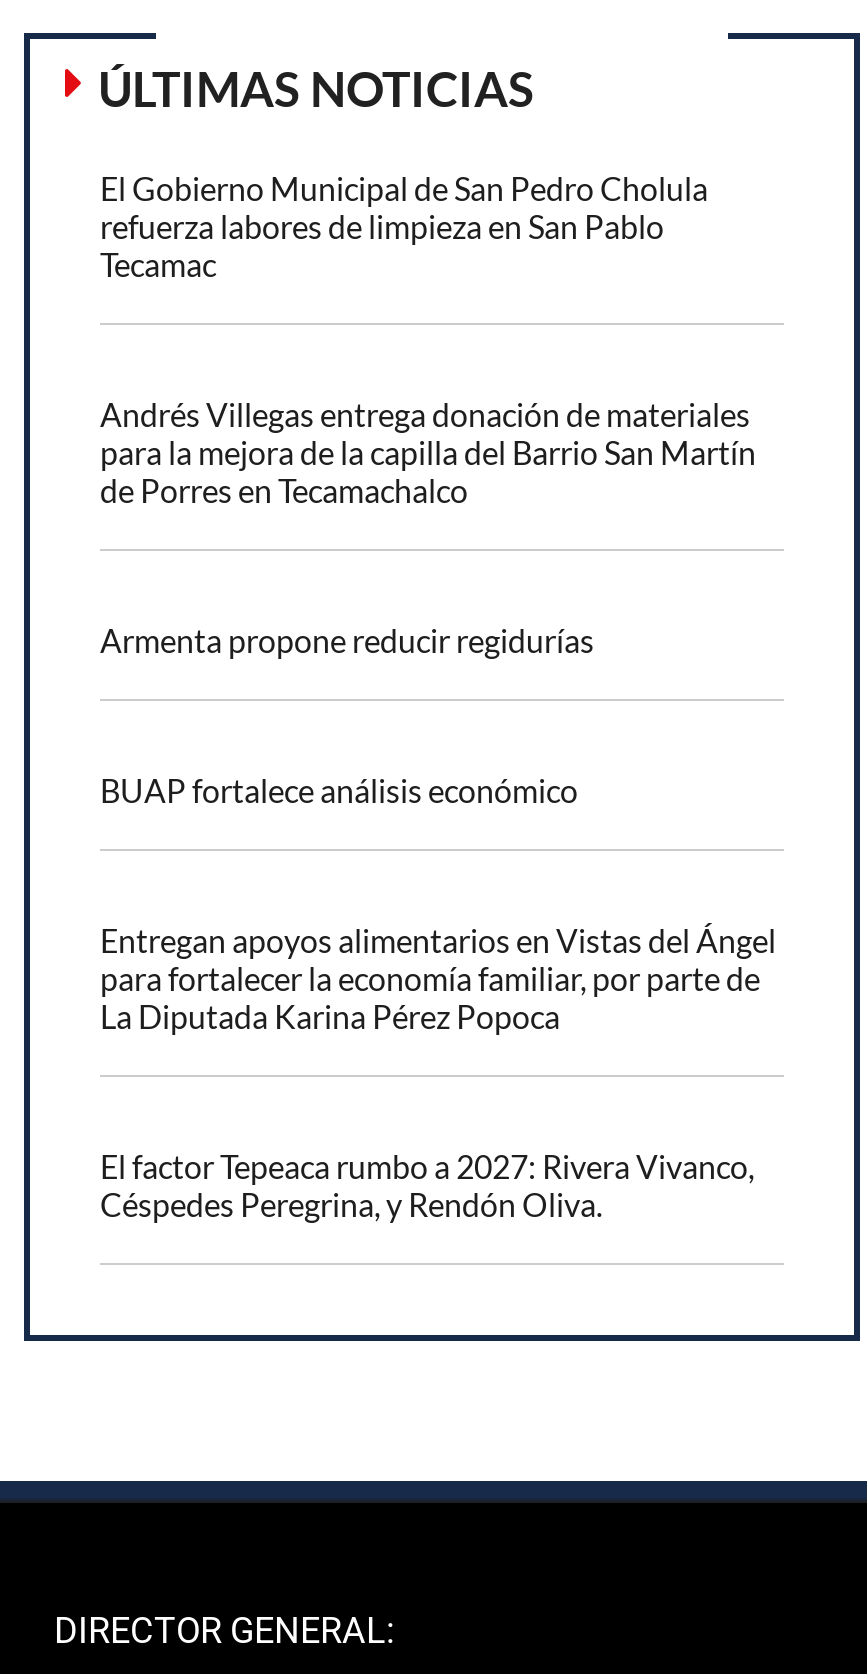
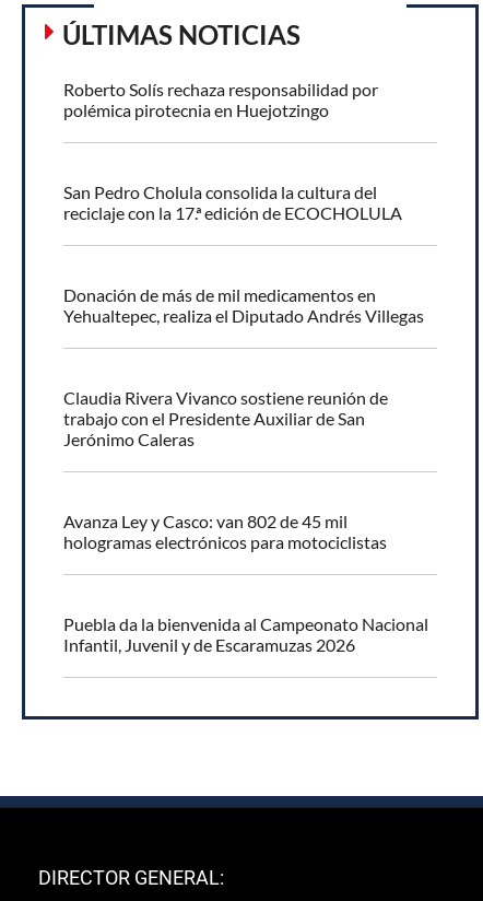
- El Gobierno Municipal de San Pedro Cholula
- refuerza labores de limpieza en San Pablo
- Tecamac
+ Roberto Solís rechaza responsabilidad por
+ polémica pirotecnia en Huejotzingo

- Andrés Villegas entrega donación de materiales
- para la mejora de la capilla del Barrio San Martín
- de Porres en Tecamachalco
+ San Pedro Cholula consolida la cultura del
+ reciclaje con la 17.ª edición de ECOCHOLULA

- Armenta propone reducir regidurías
+ Donación de más de mil medicamentos en
+ Yehualtepec, realiza el Diputado Andrés Villegas

- BUAP fortalece análisis económico
+ Claudia Rivera Vivanco sostiene reunión de
+ trabajo con el Presidente Auxiliar de San
+ Jerónimo Caleras

- Entregan apoyos alimentarios en Vistas del Ángel
- para fortalecer la economía familiar, por parte de
- La Diputada Karina Pérez Popoca
+ Avanza Ley y Casco: van 802 de 45 mil
+ hologramas electrónicos para motociclistas

- El factor Tepeaca rumbo a 2027: Rivera Vivanco,
- Céspedes Peregrina, y Rendón Oliva.
+ Puebla da la bienvenida al Campeonato Nacional
+ Infantil, Juvenil y de Escaramuzas 2026
